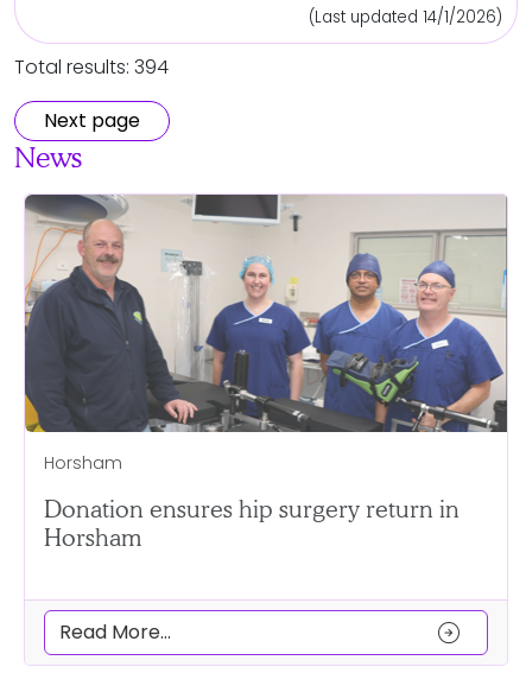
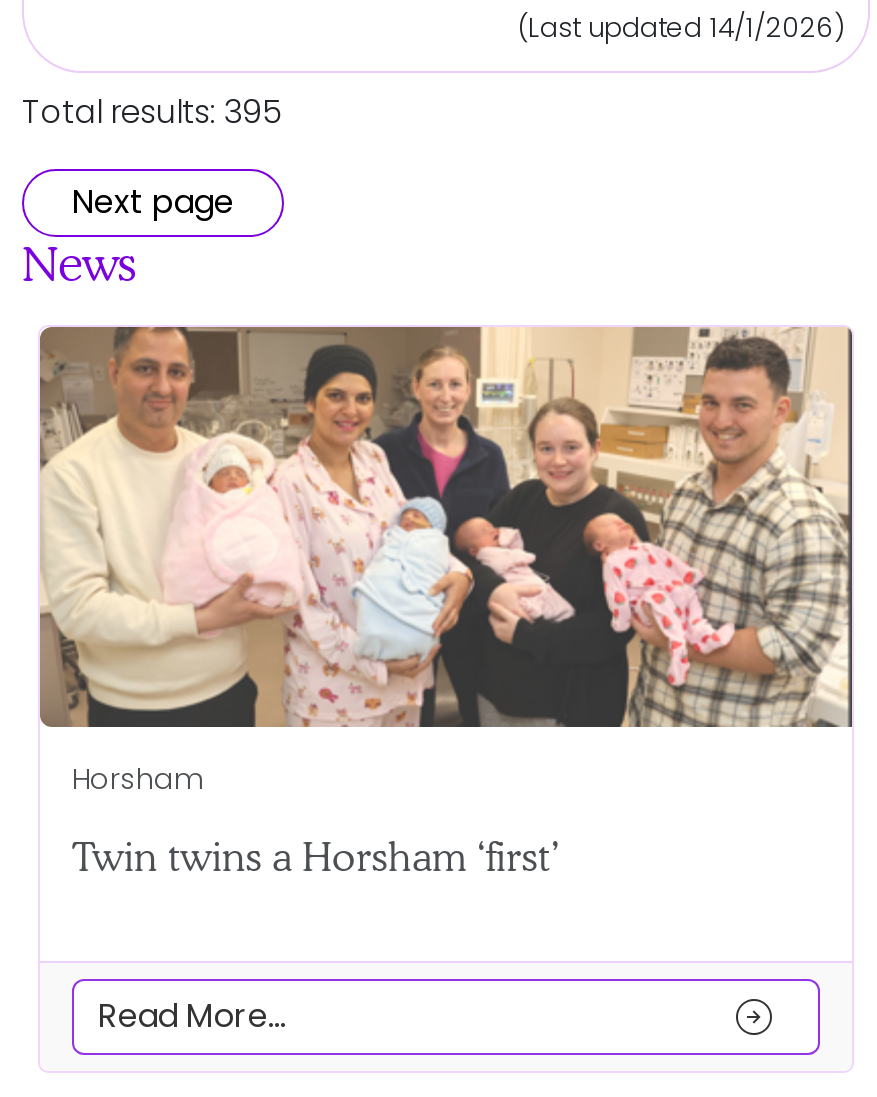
- Total results: 394
+ Total results: 395

- [image]
+ [image]

- Donation ensures hip surgery return in
- Horsham
+ Twin twins a Horsham ‘first’
